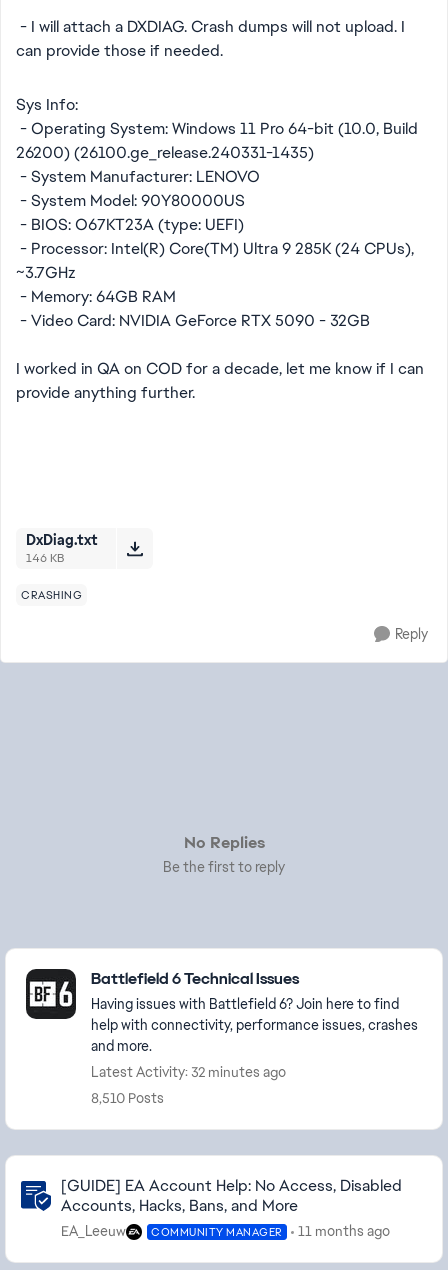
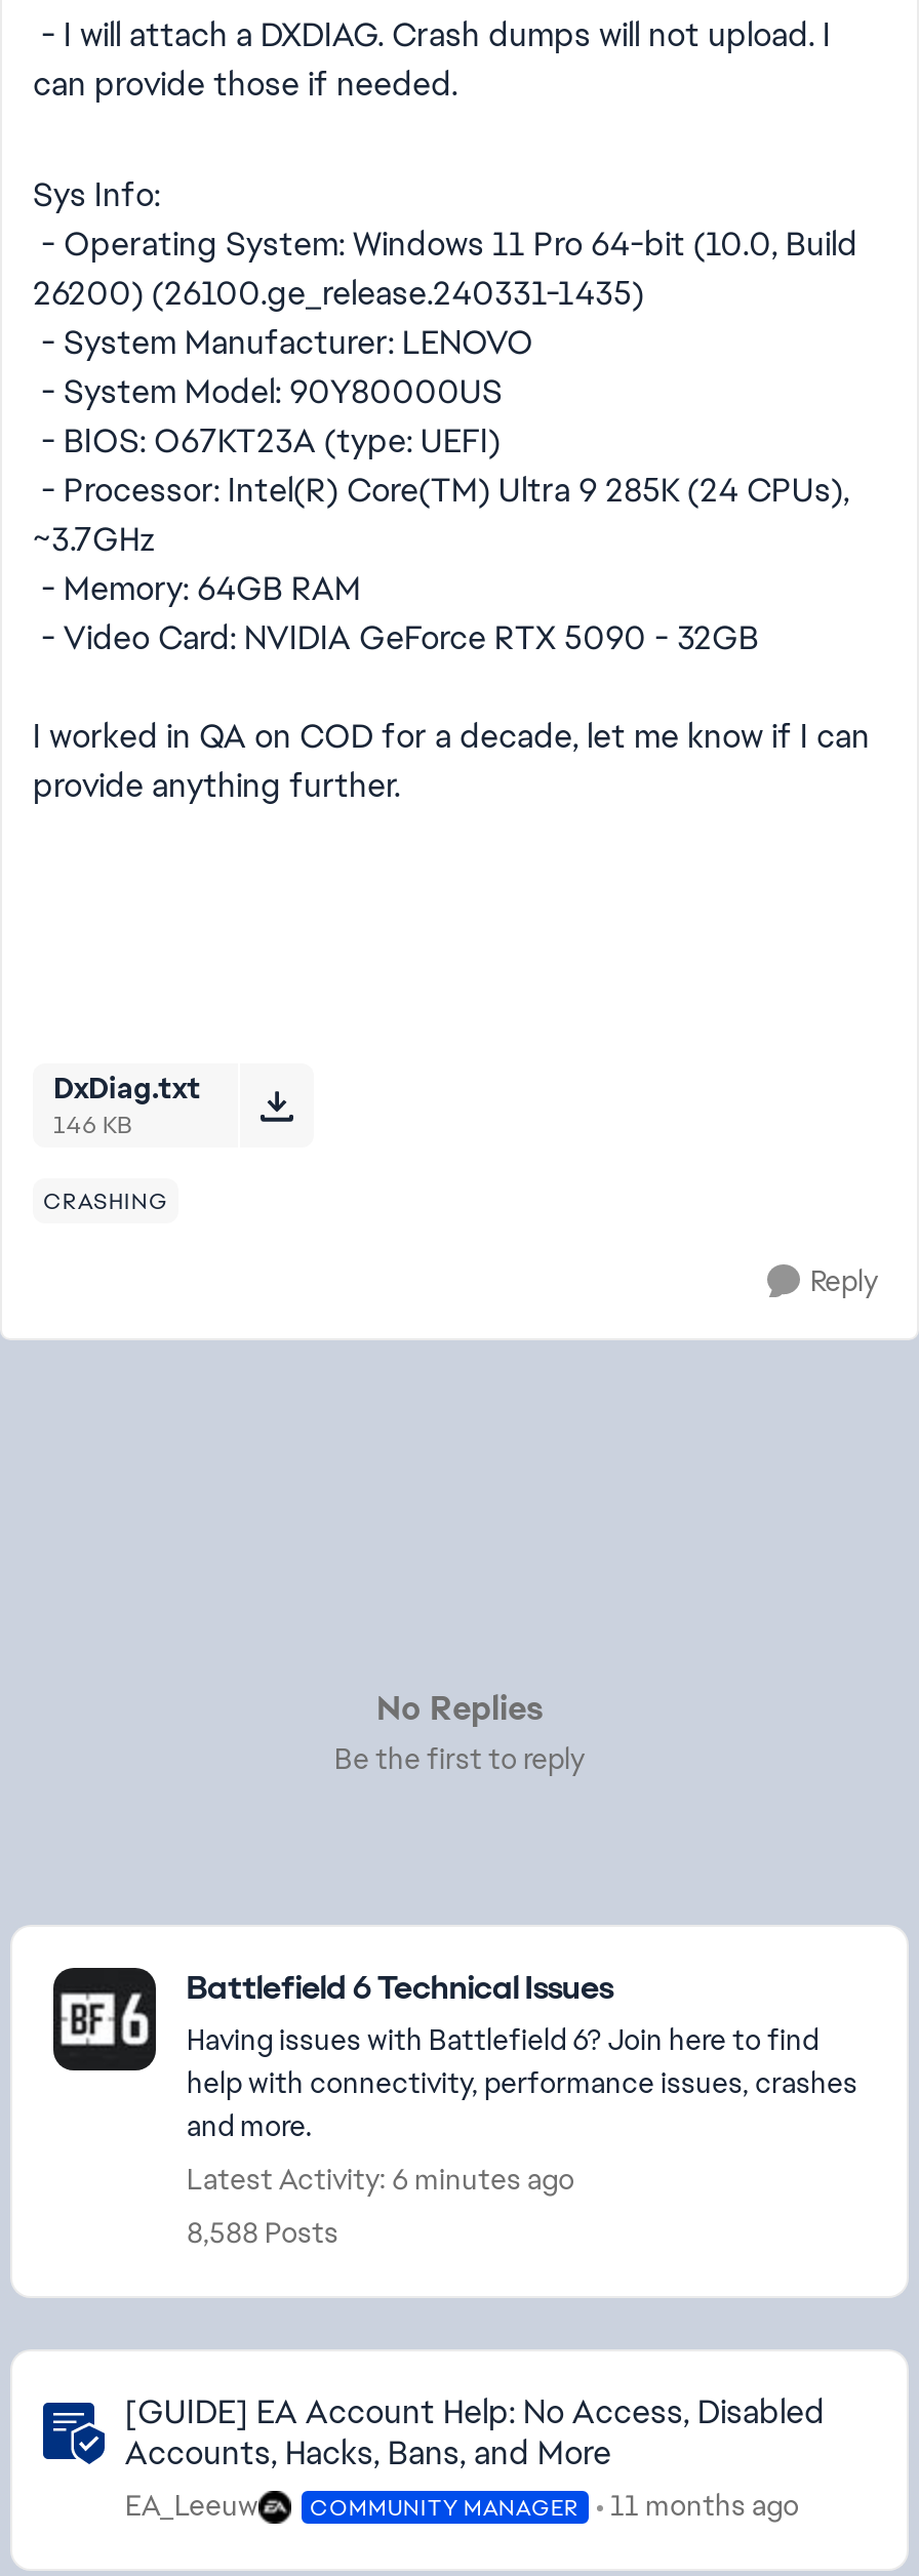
- Latest Activity: 32 minutes ago
+ Latest Activity: 6 minutes ago

- 8,510 Posts
+ 8,588 Posts
